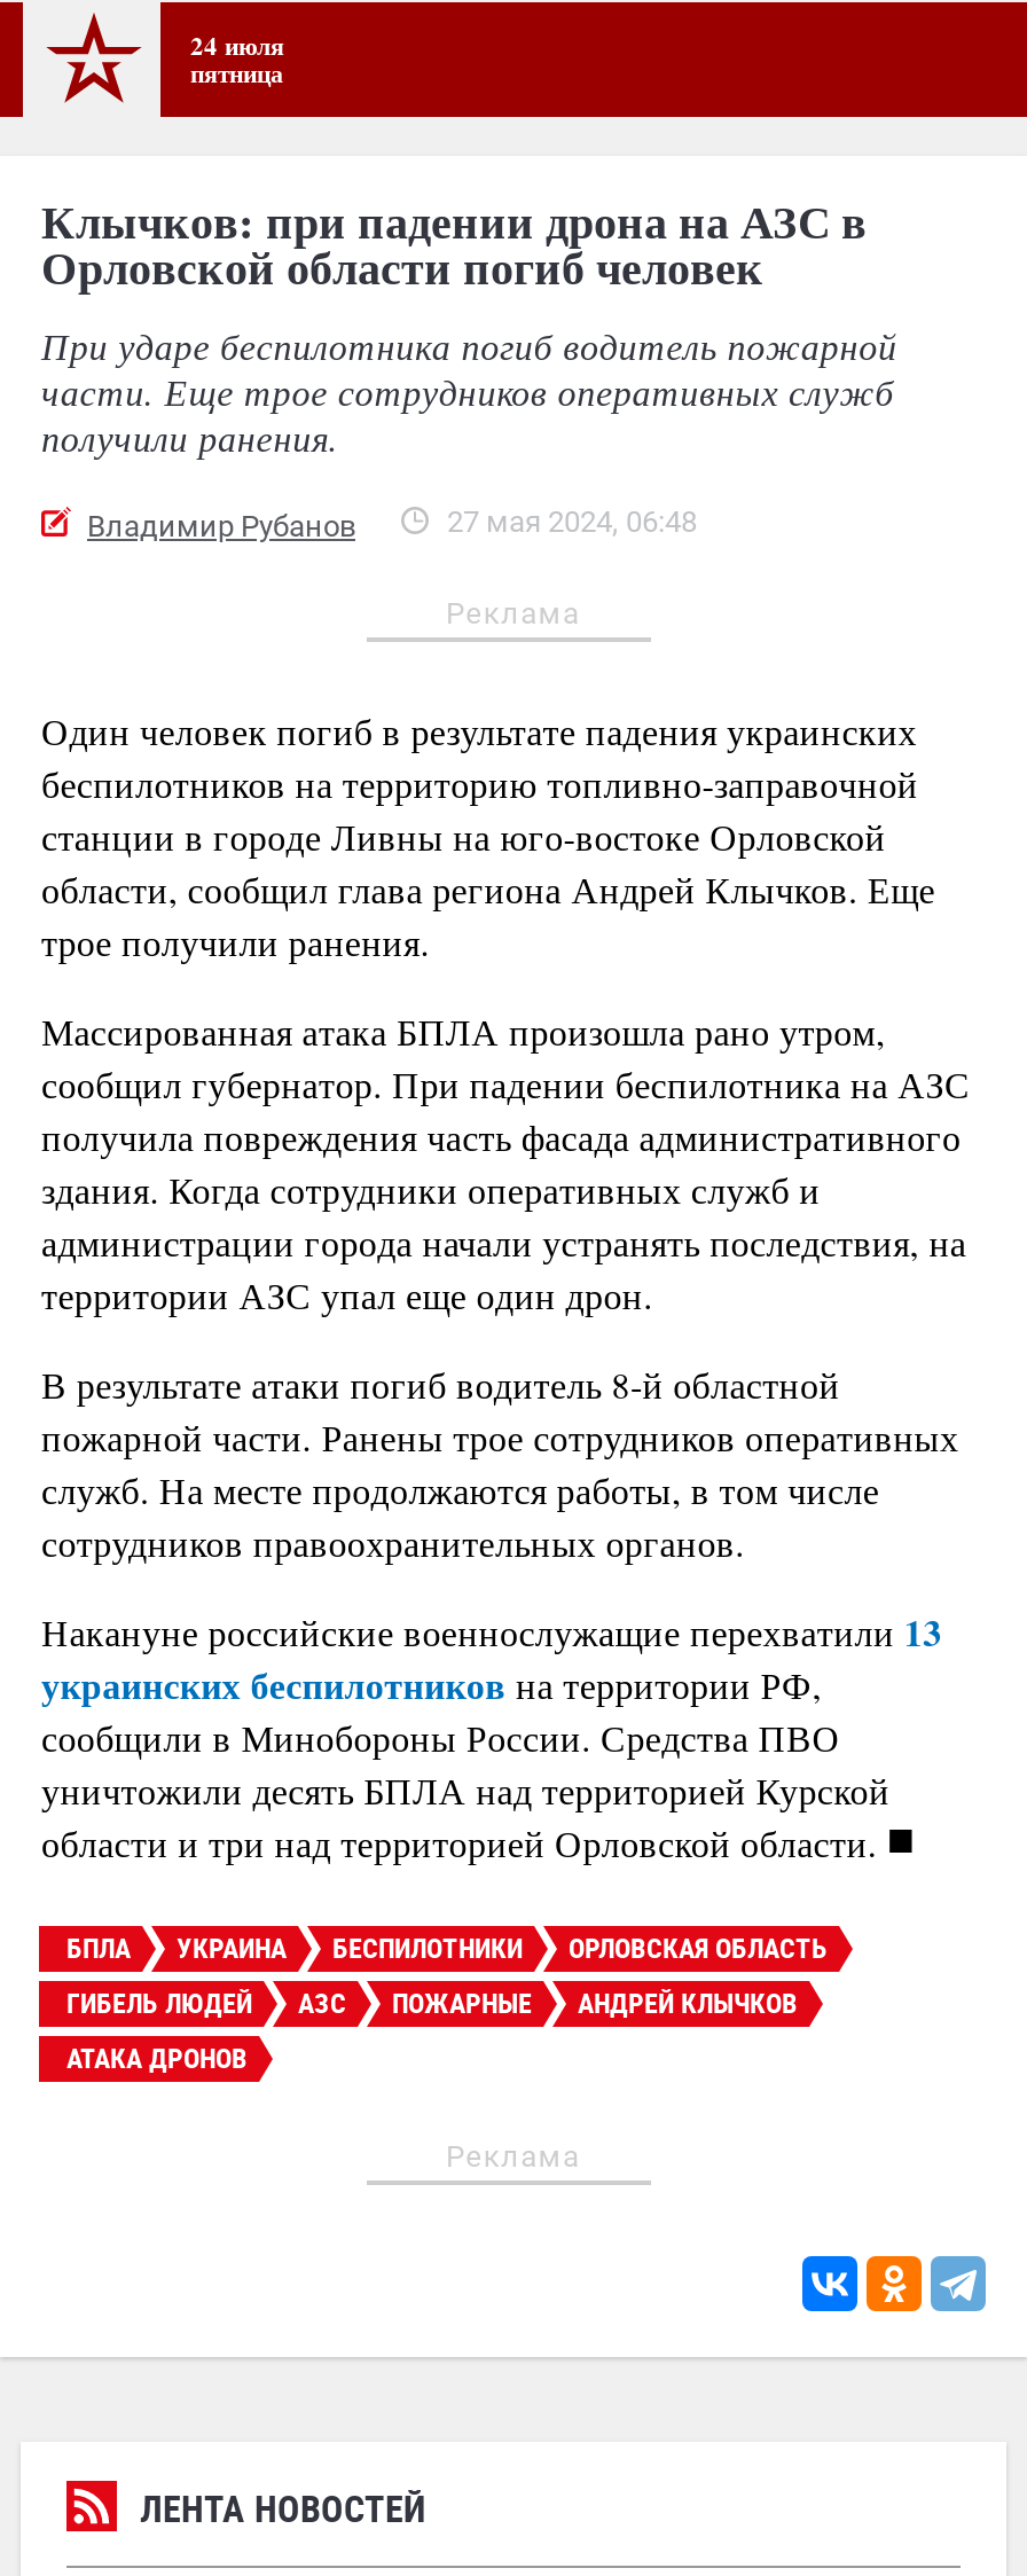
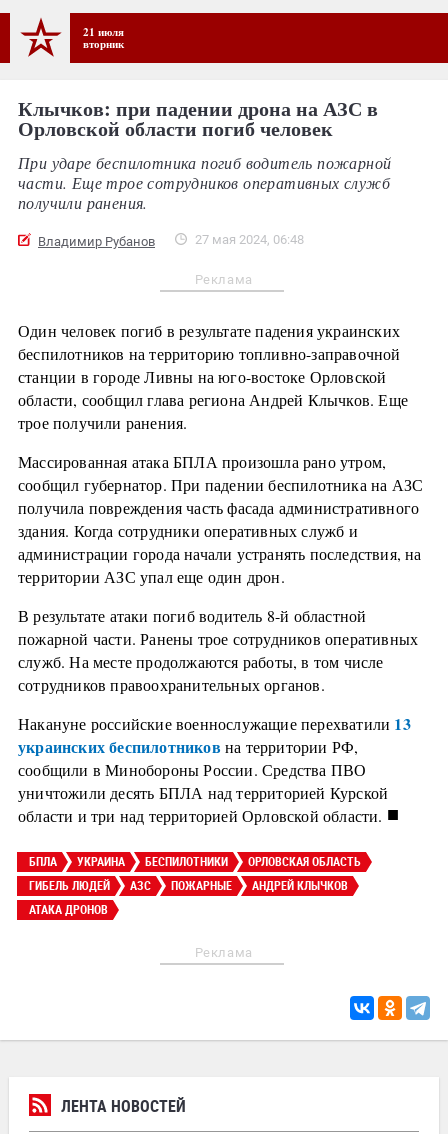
- 24 июля
- пятница
+ 21 июля
+ вторник
